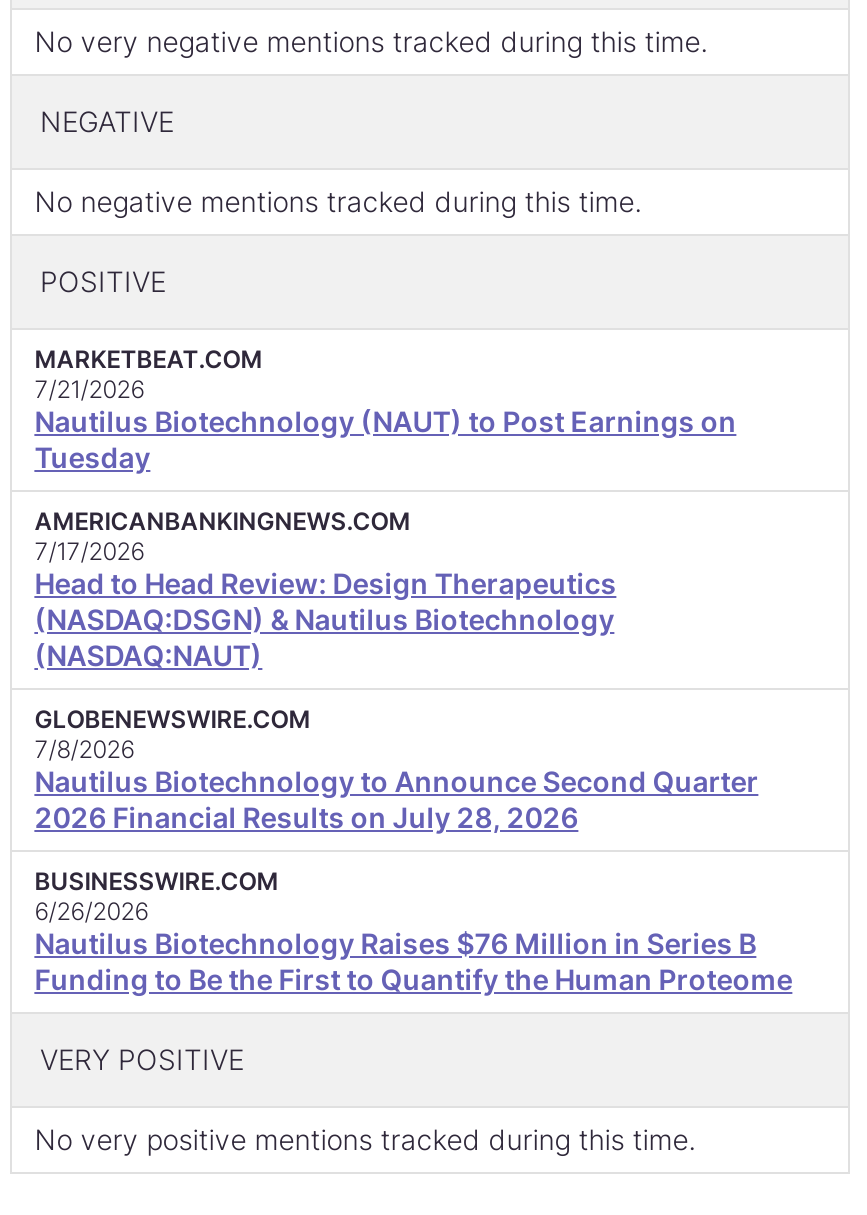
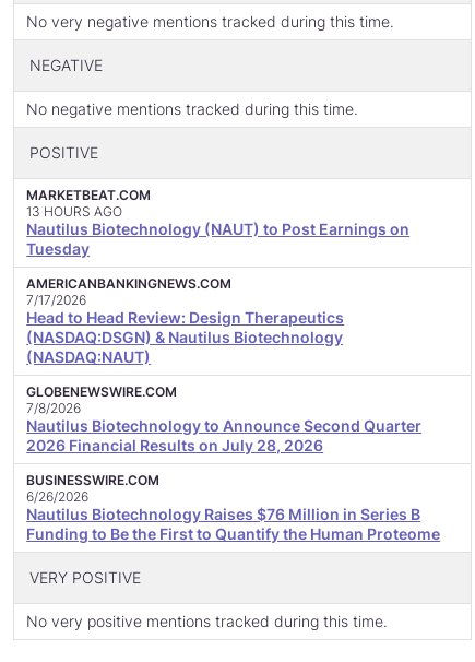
- 7/21/2026
+ 13 HOURS AGO
